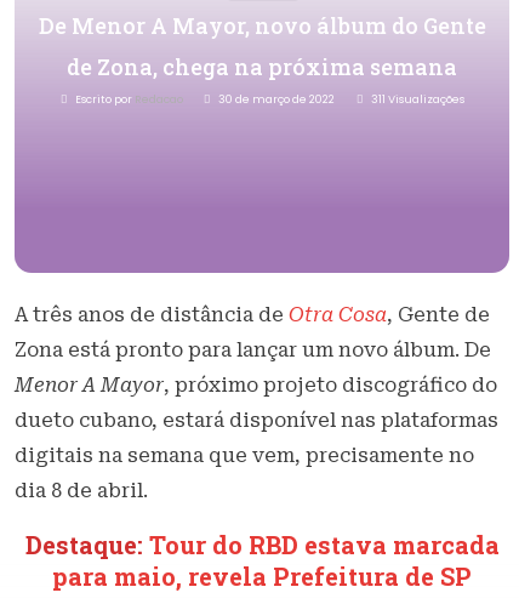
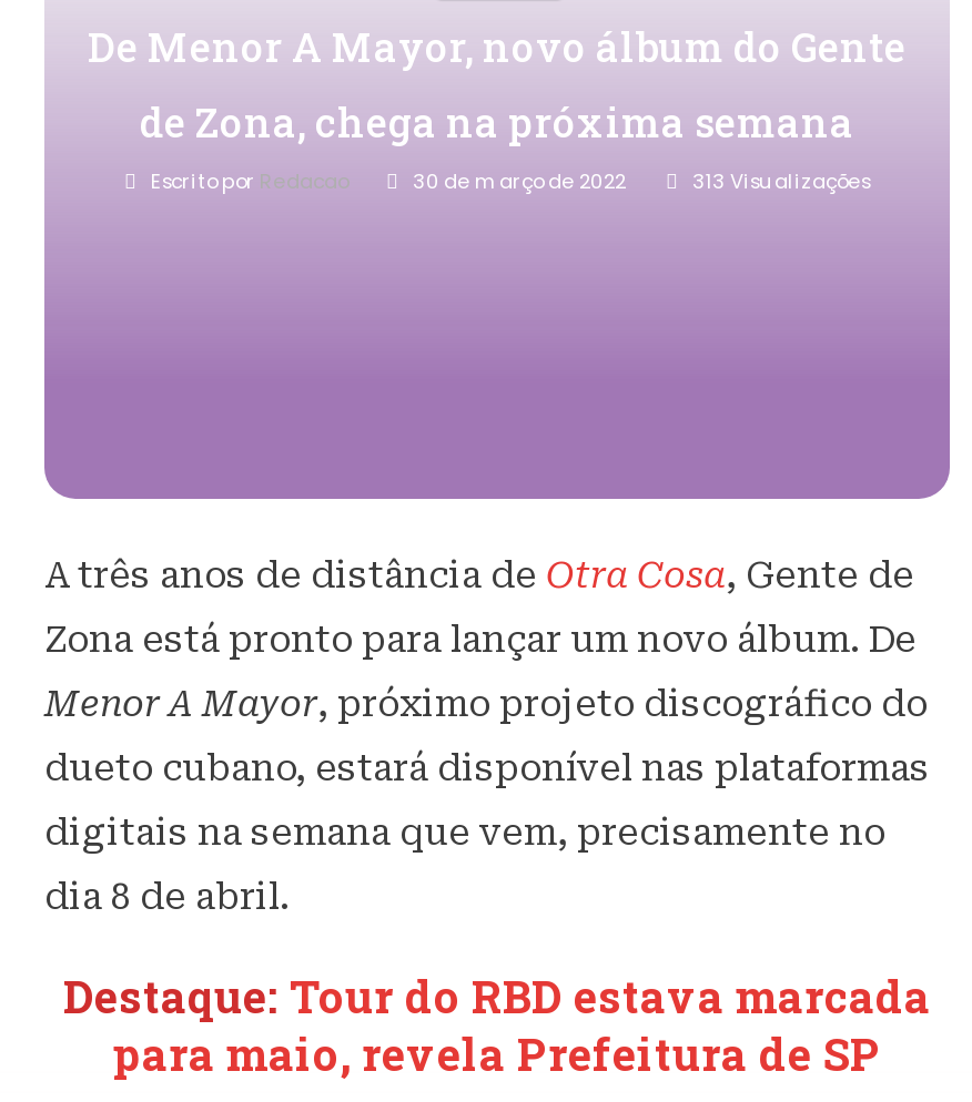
- 311 Visualizações
+ 313 Visualizações
